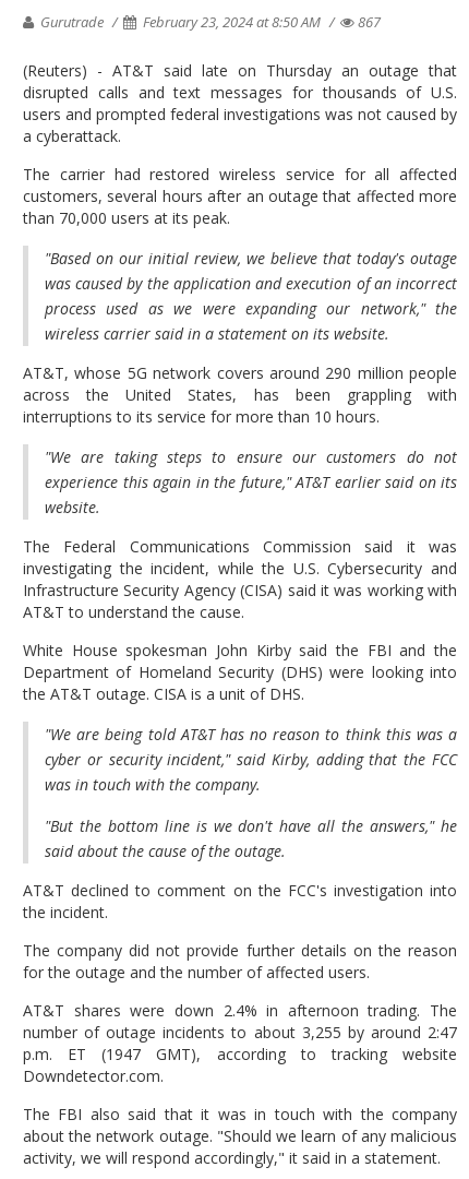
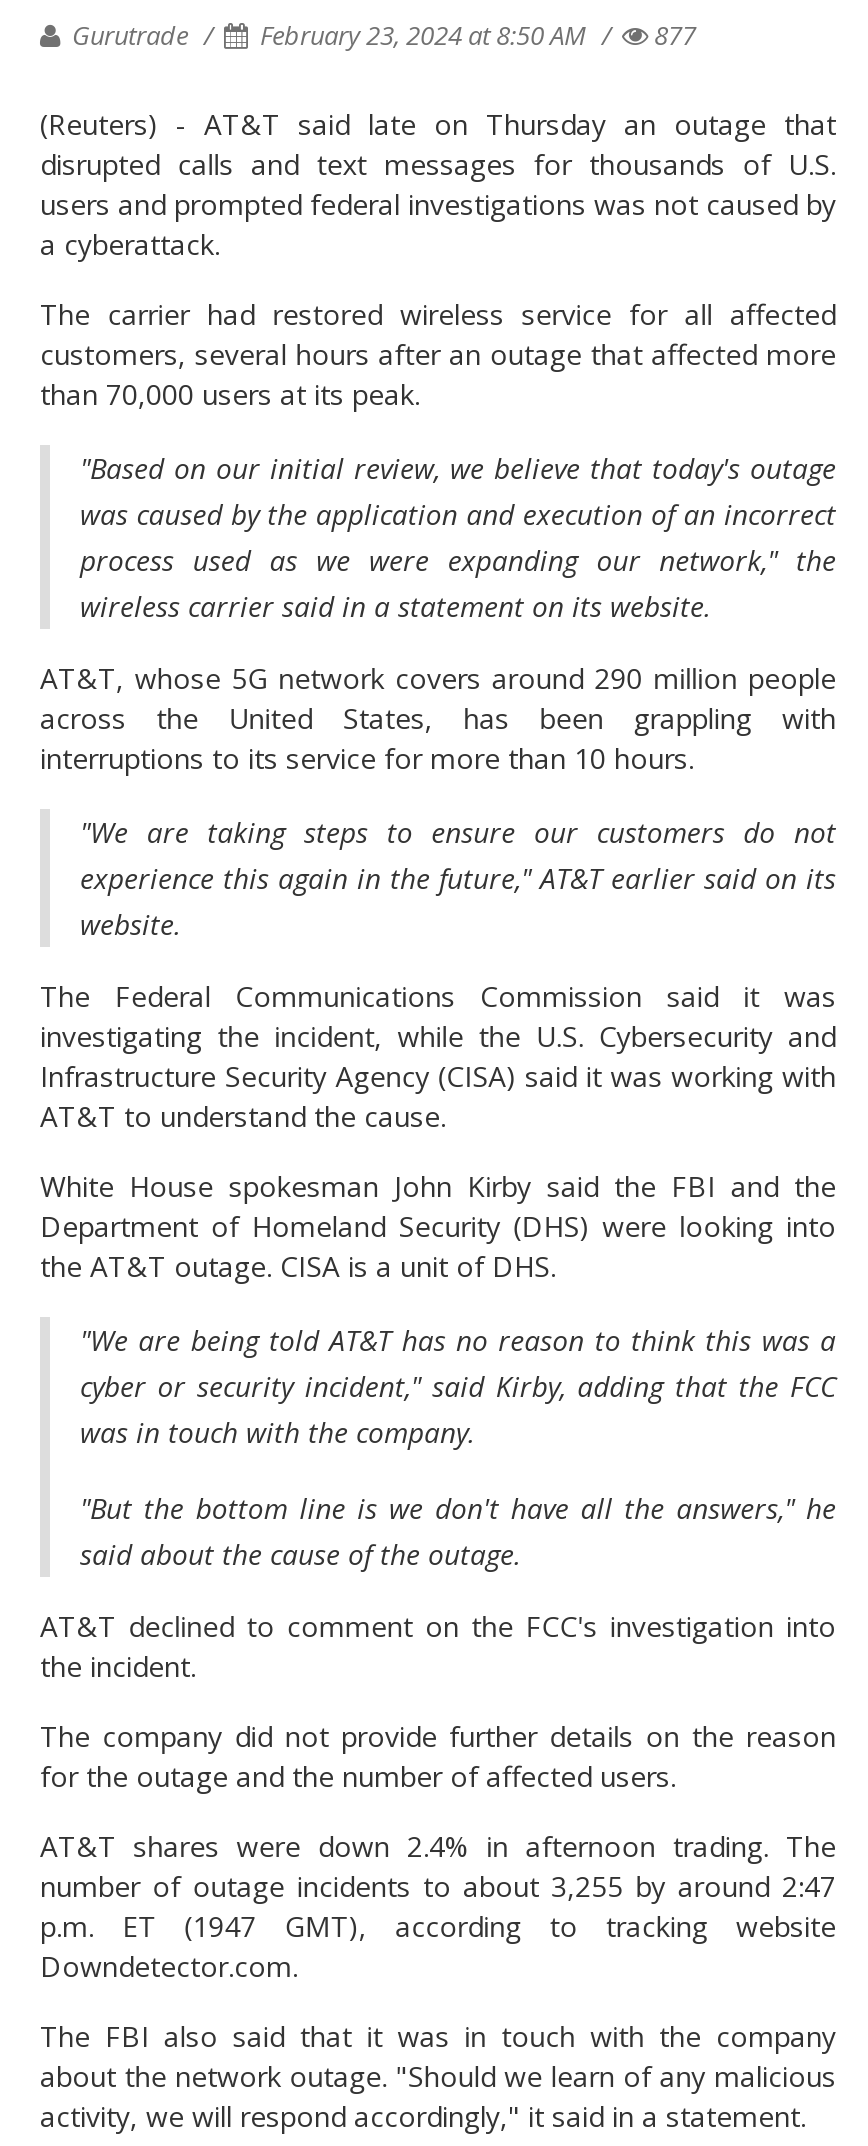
- Gurutrade February 23, 2024 at 8:50 AM 867
+ Gurutrade February 23, 2024 at 8:50 AM 877
